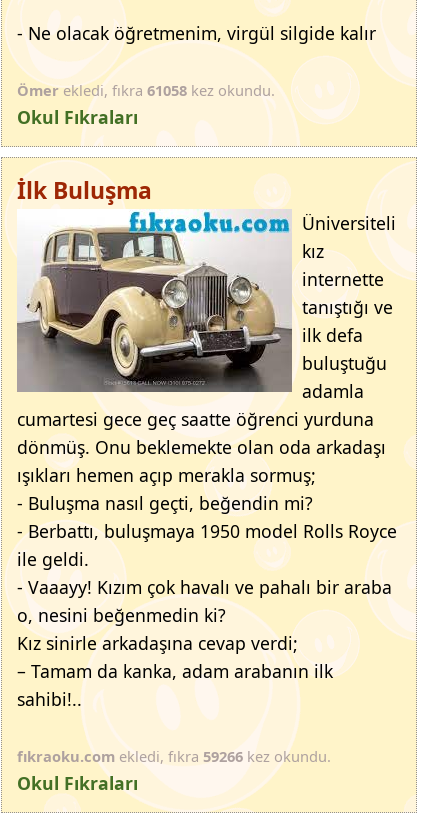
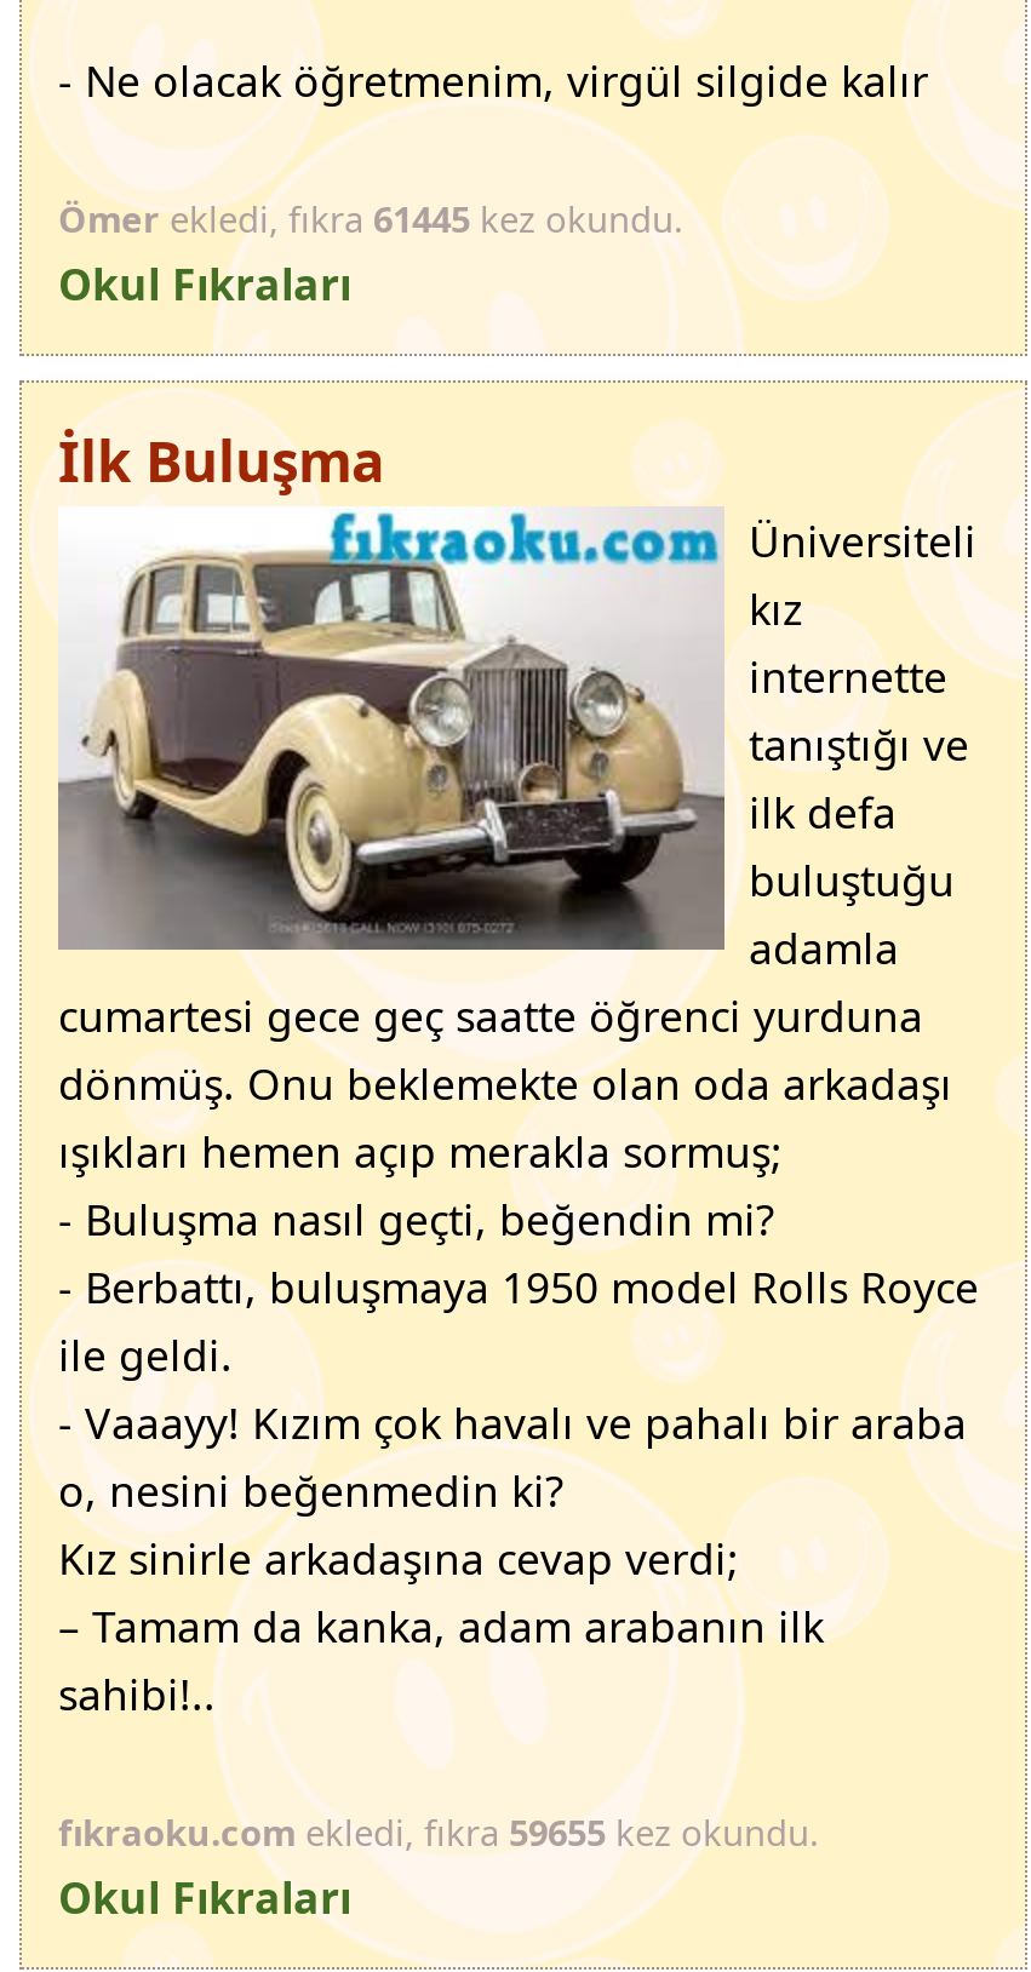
- Ömer ekledi, fıkra 61058 kez okundu.
+ Ömer ekledi, fıkra 61445 kez okundu.

- fıkraoku.com ekledi, fıkra 59266 kez okundu.
+ fıkraoku.com ekledi, fıkra 59655 kez okundu.
